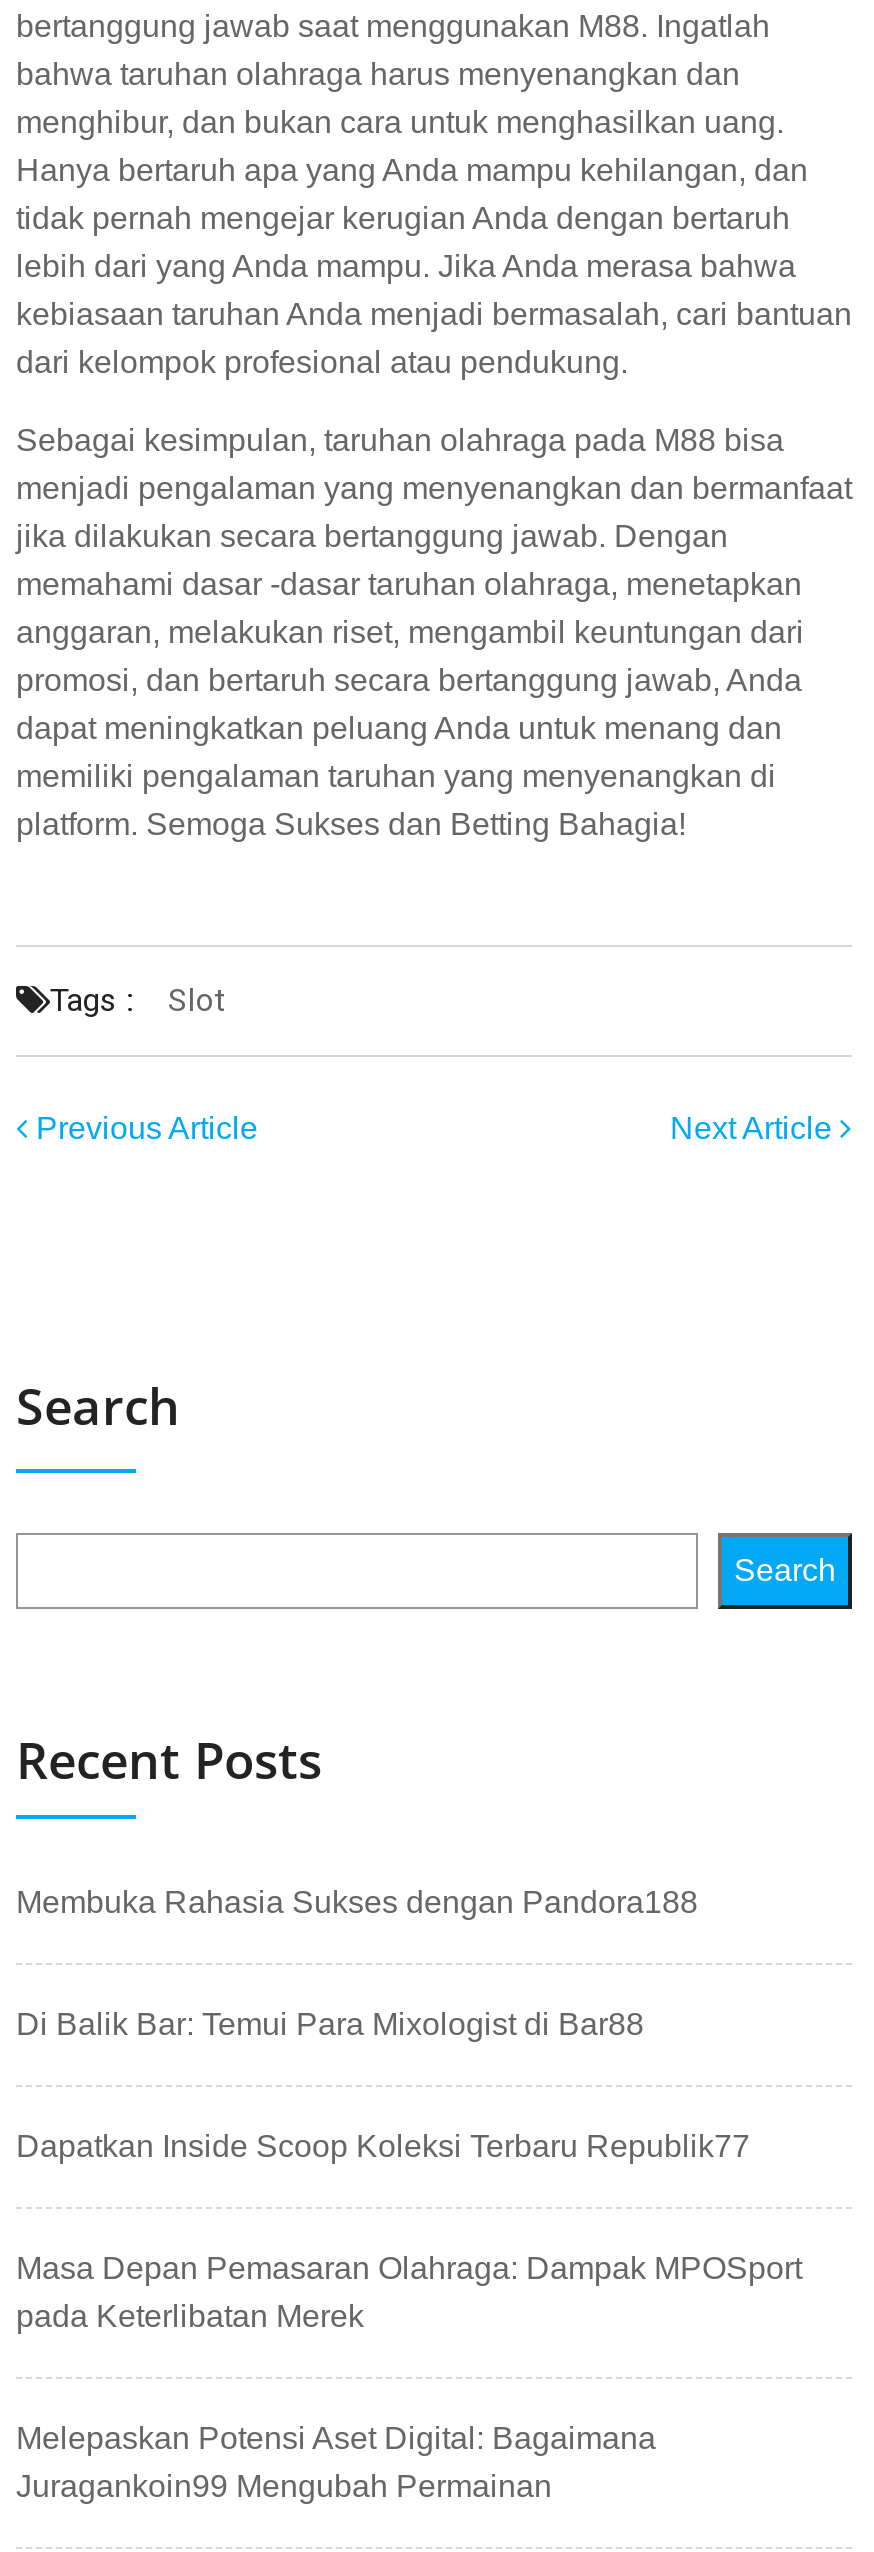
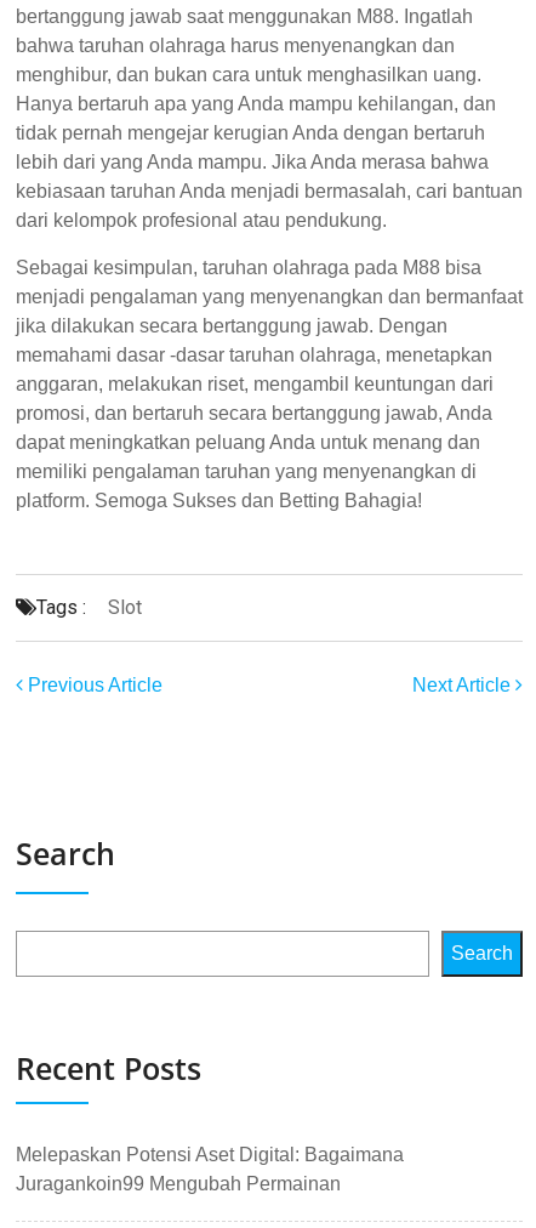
- Membuka Rahasia Sukses dengan Pandora188

- Di Balik Bar: Temui Para Mixologist di Bar88

- Dapatkan Inside Scoop Koleksi Terbaru Republik77

- Masa Depan Pemasaran Olahraga: Dampak MPOSport
- pada Keterlibatan Merek
